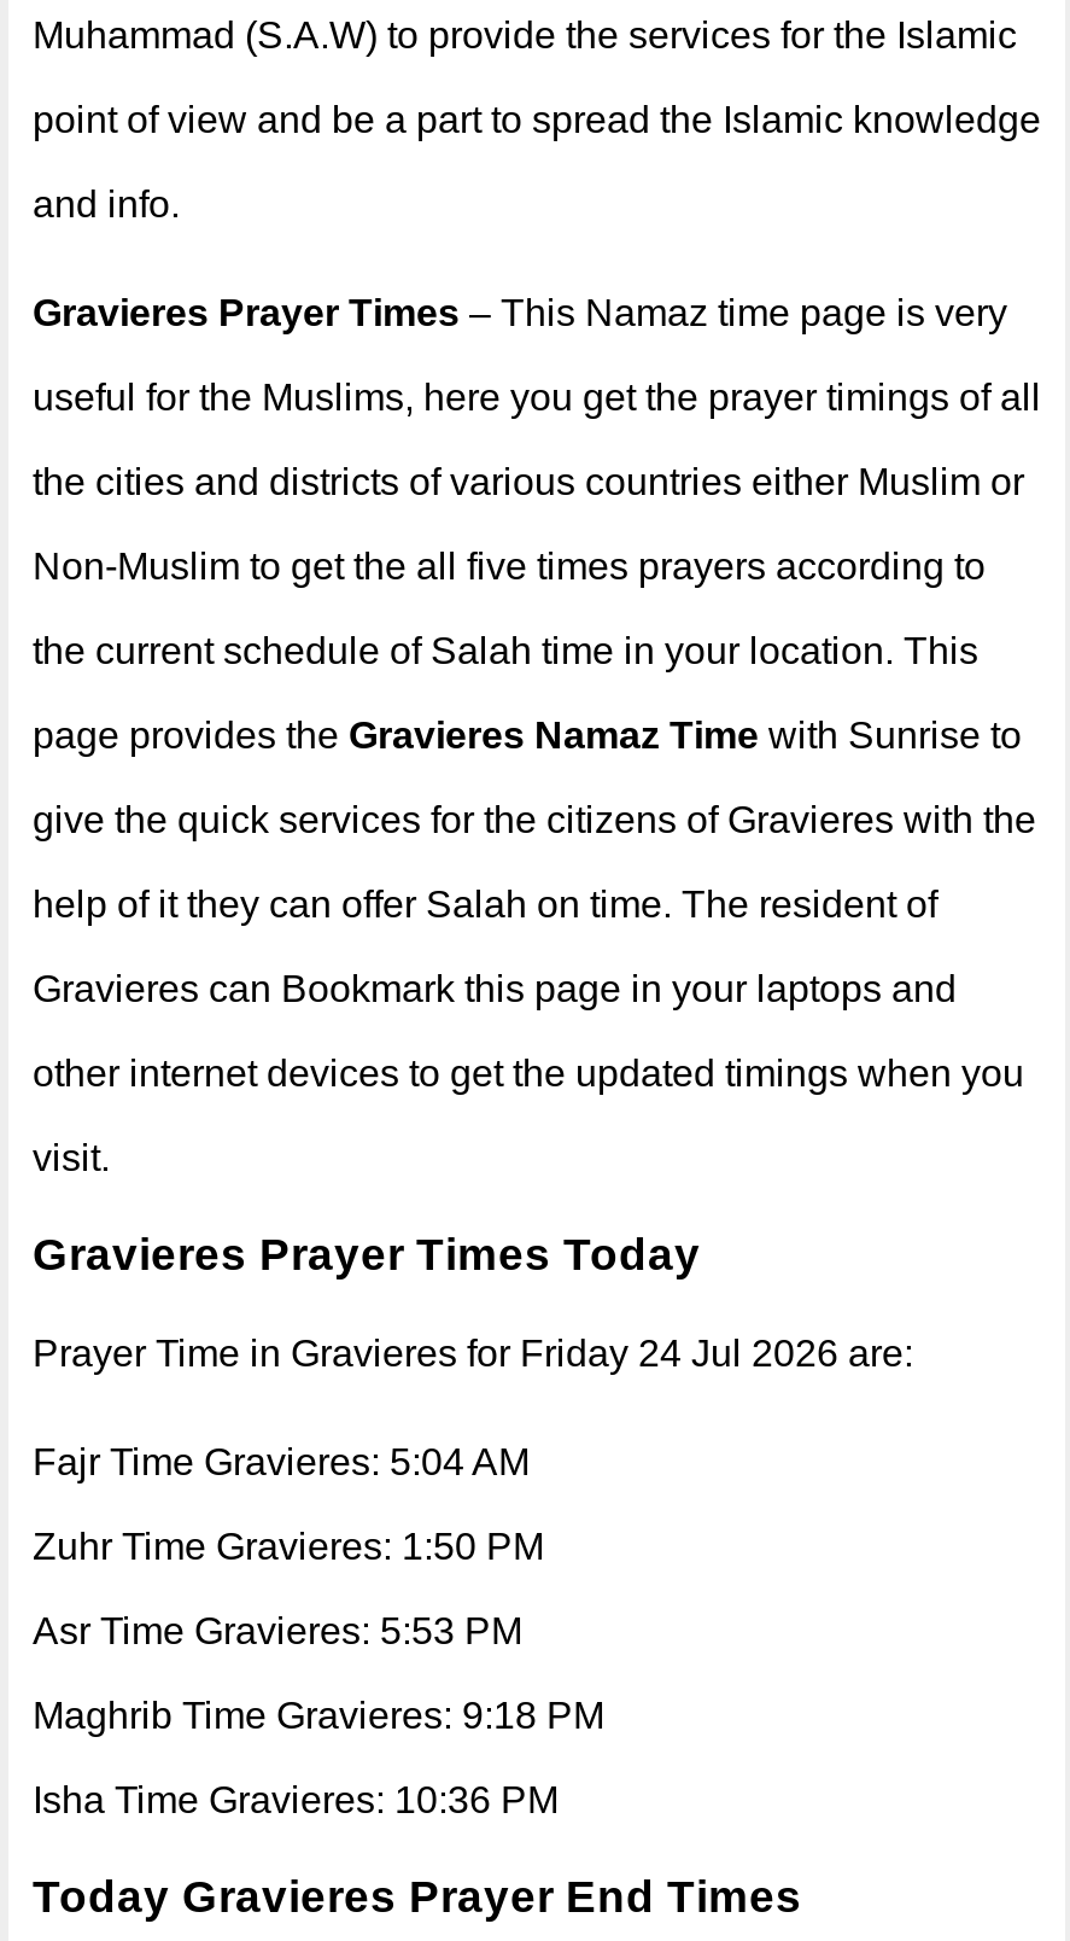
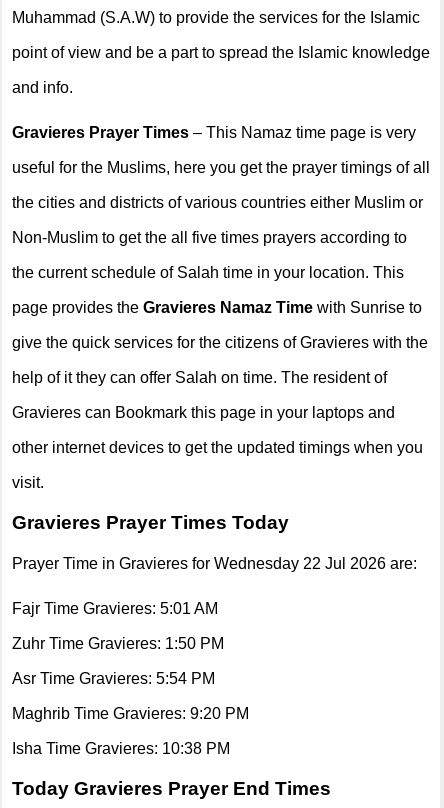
- Prayer Time in Gravieres for Friday 24 Jul 2026 are:
+ Prayer Time in Gravieres for Wednesday 22 Jul 2026 are:

- Fajr Time Gravieres: 5:04 AM
+ Fajr Time Gravieres: 5:01 AM

- Asr Time Gravieres: 5:53 PM
+ Asr Time Gravieres: 5:54 PM

- Maghrib Time Gravieres: 9:18 PM
+ Maghrib Time Gravieres: 9:20 PM

- Isha Time Gravieres: 10:36 PM
+ Isha Time Gravieres: 10:38 PM
